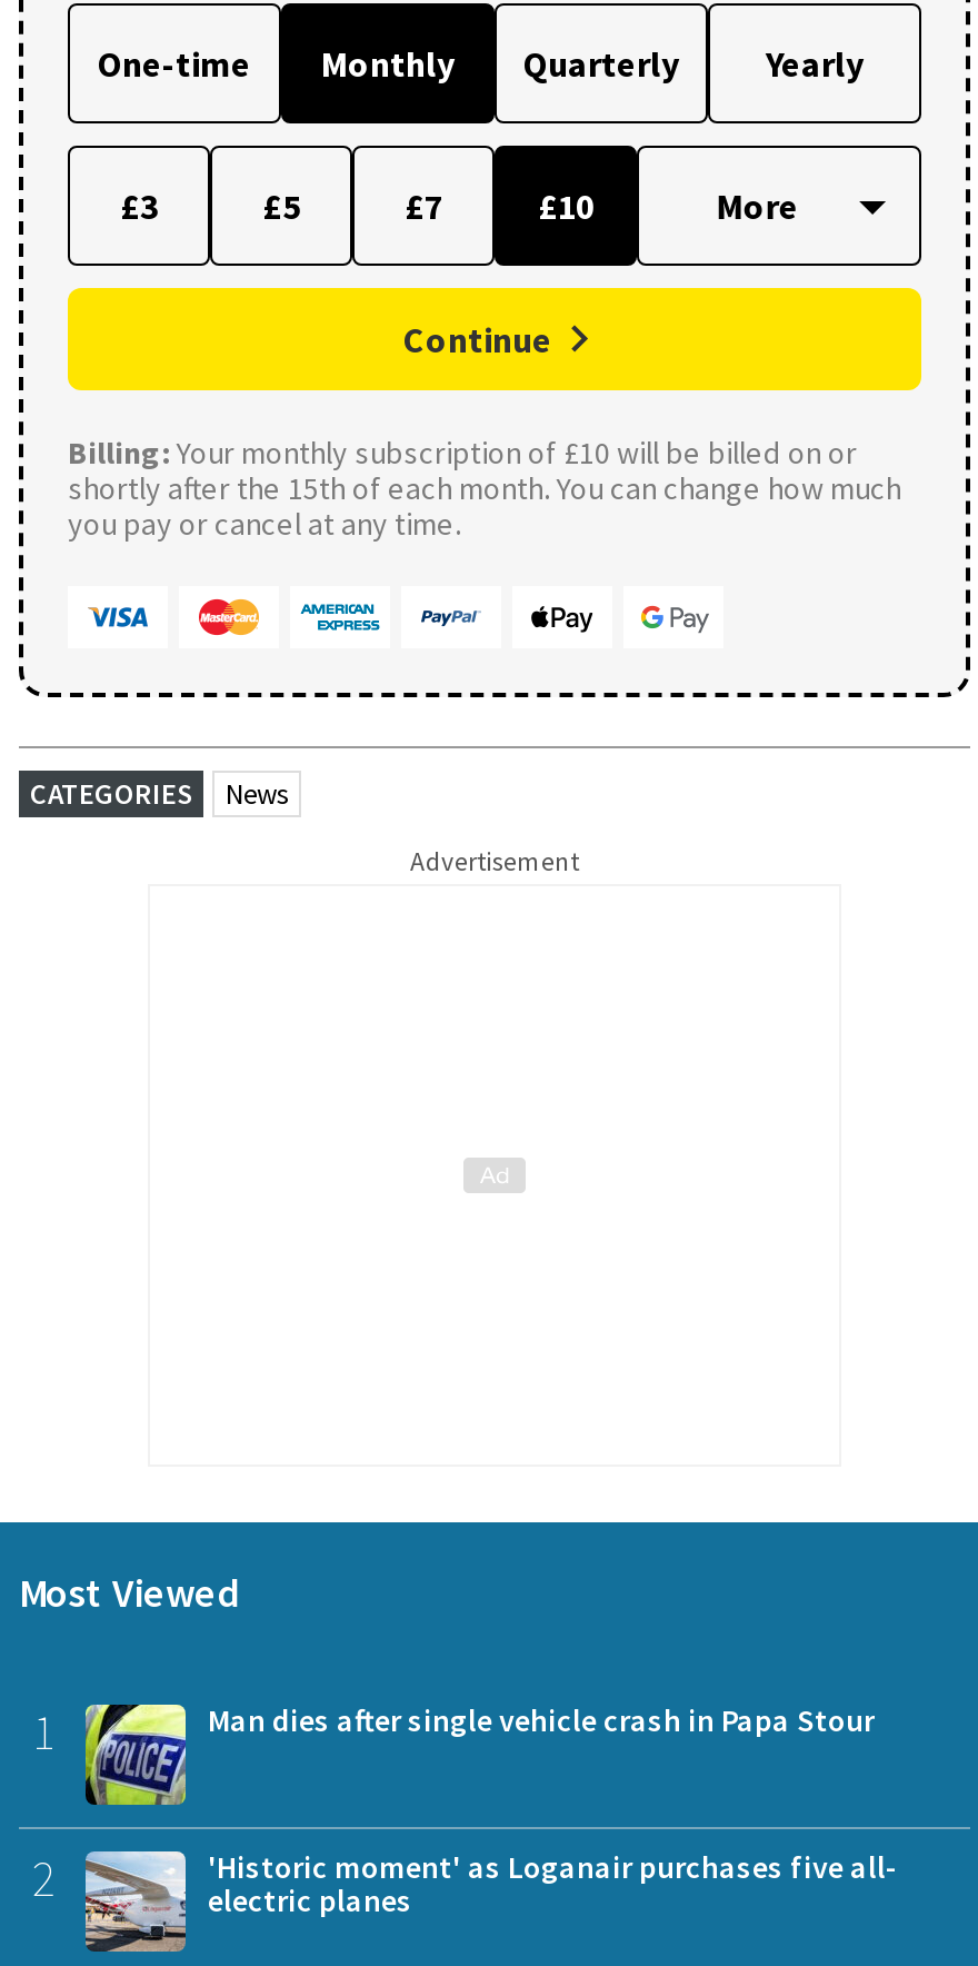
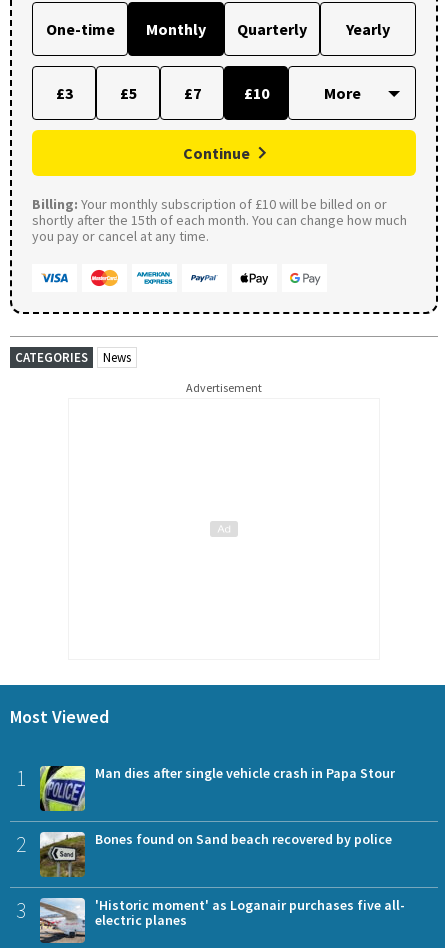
+ [image]
+ Bones found on Sand beach recovered by police
+ 3
